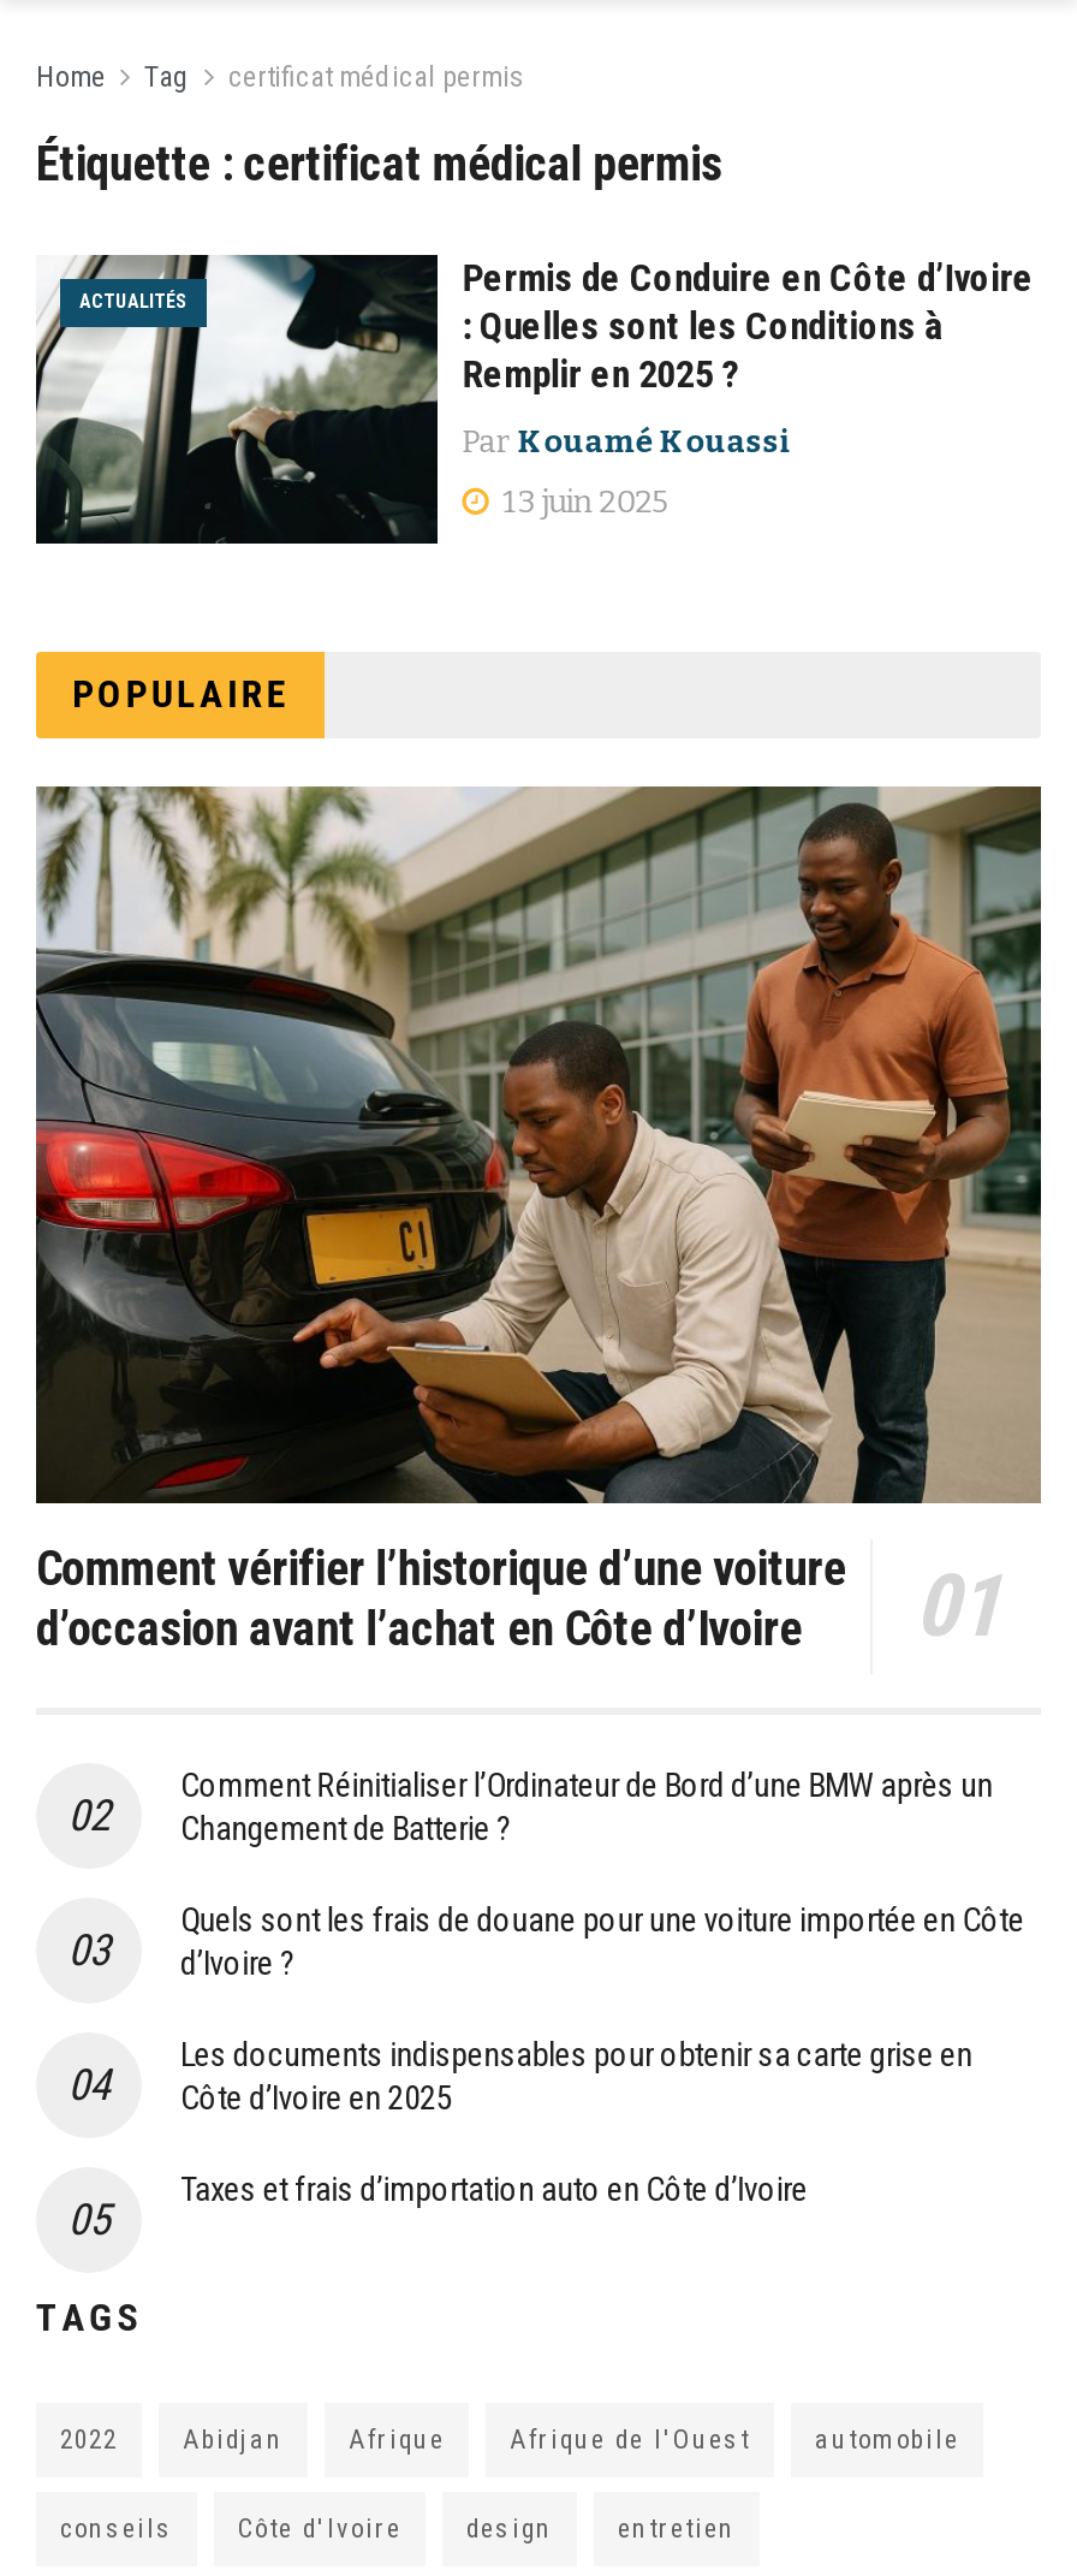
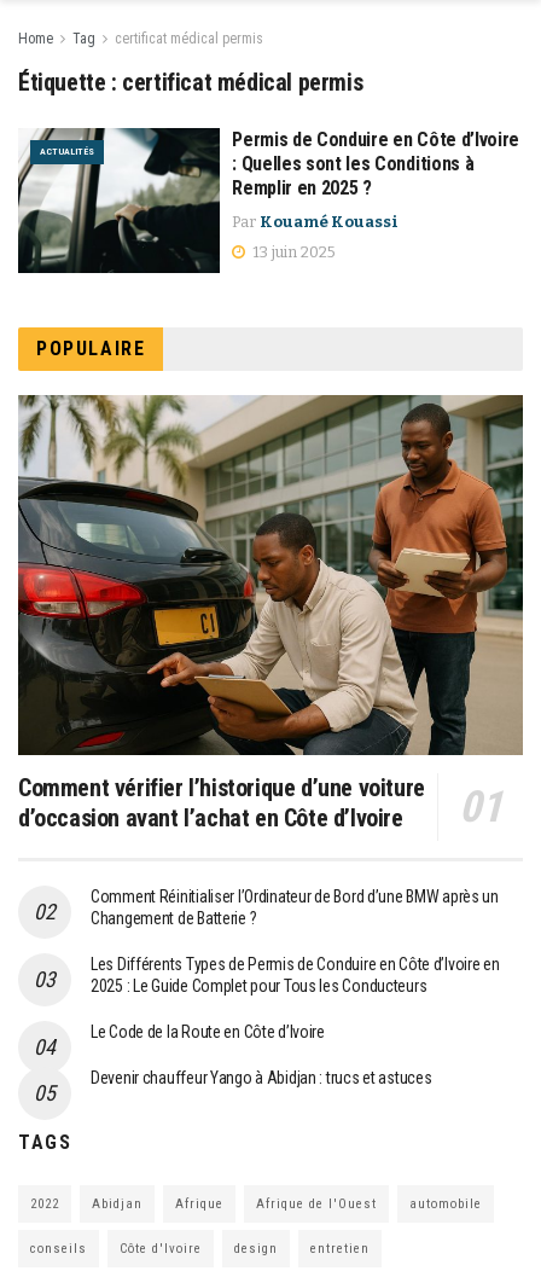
- Quels sont les frais de douane pour une voiture importée en Côte
- d’Ivoire ?
+ Les Différents Types de Permis de Conduire en Côte d’Ivoire en
+ 2025 : Le Guide Complet pour Tous les Conducteurs

- Les documents indispensables pour obtenir sa carte grise en
- Côte d’Ivoire en 2025
+ Le Code de la Route en Côte d’Ivoire

- Taxes et frais d’importation auto en Côte d’Ivoire
+ Devenir chauffeur Yango à Abidjan : trucs et astuces
